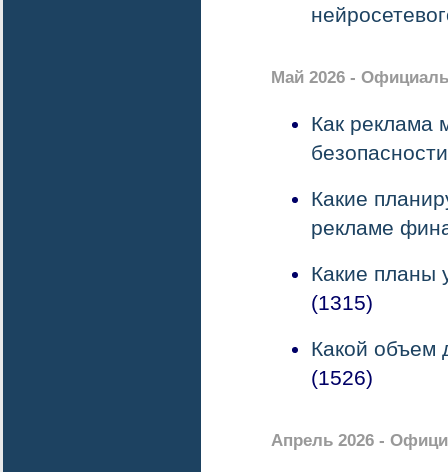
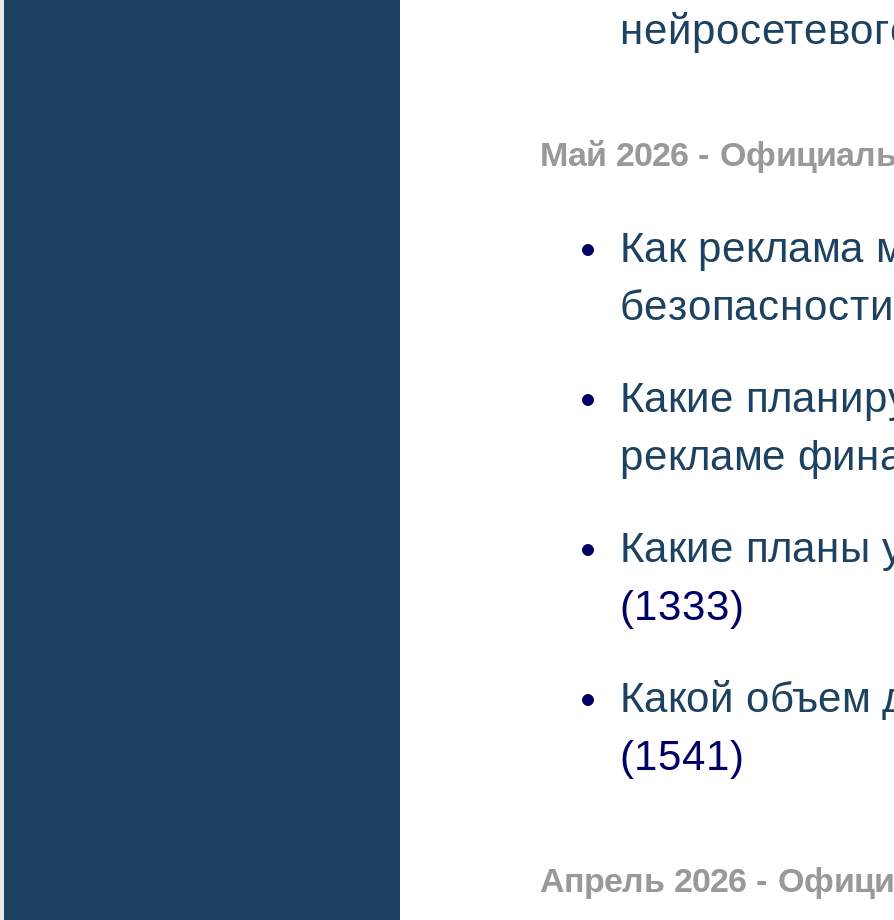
- (1315)
+ (1333)

- (1526)
+ (1541)
